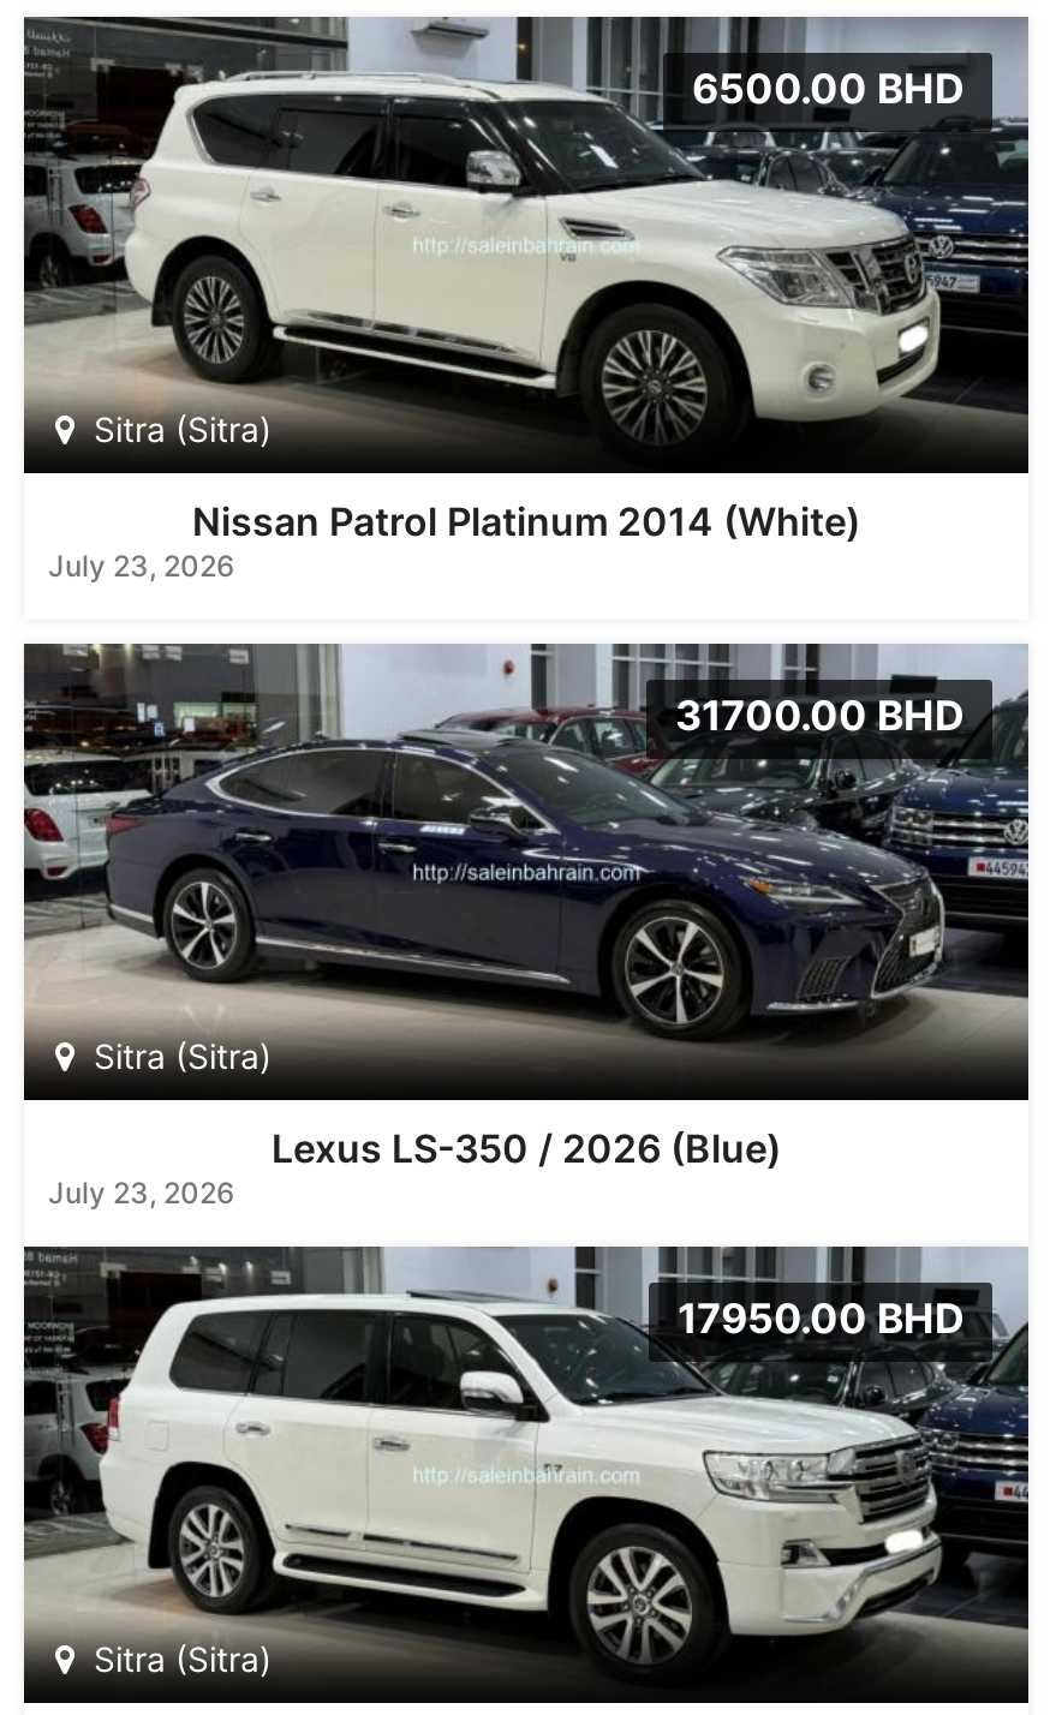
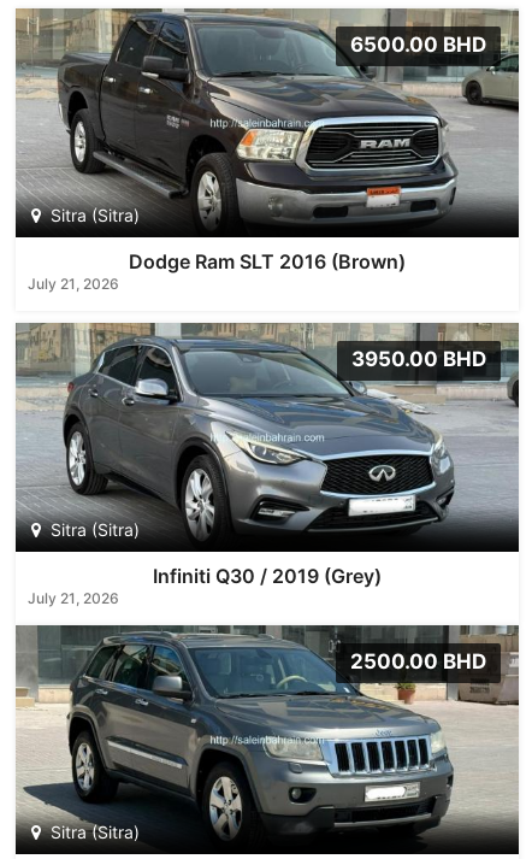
- [image]
- Nissan Patrol Platinum 2014 (White)
- July 23, 2026
+ [image]
+ Dodge Ram SLT 2016 (Brown)
+ July 21, 2026

- [image]
- 31700.00 BHD
+ [image]
+ 3950.00 BHD

- Lexus LS-350 / 2026 (Blue)
- July 23, 2026
+ Infiniti Q30 / 2019 (Grey)
+ July 21, 2026

- [image]
- 17950.00 BHD
+ [image]
+ 2500.00 BHD
